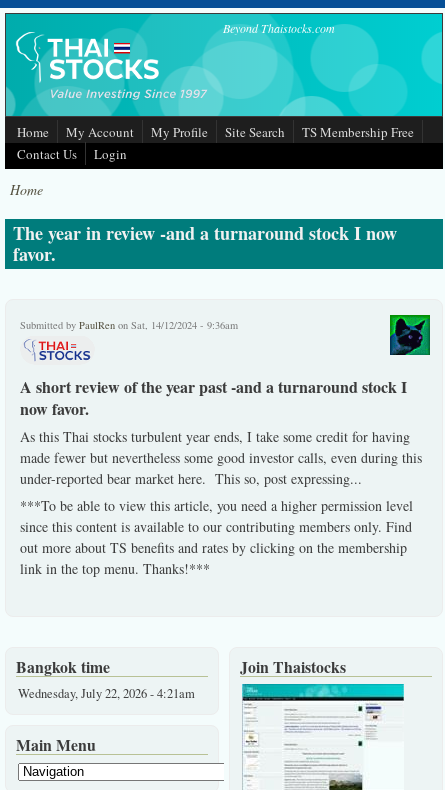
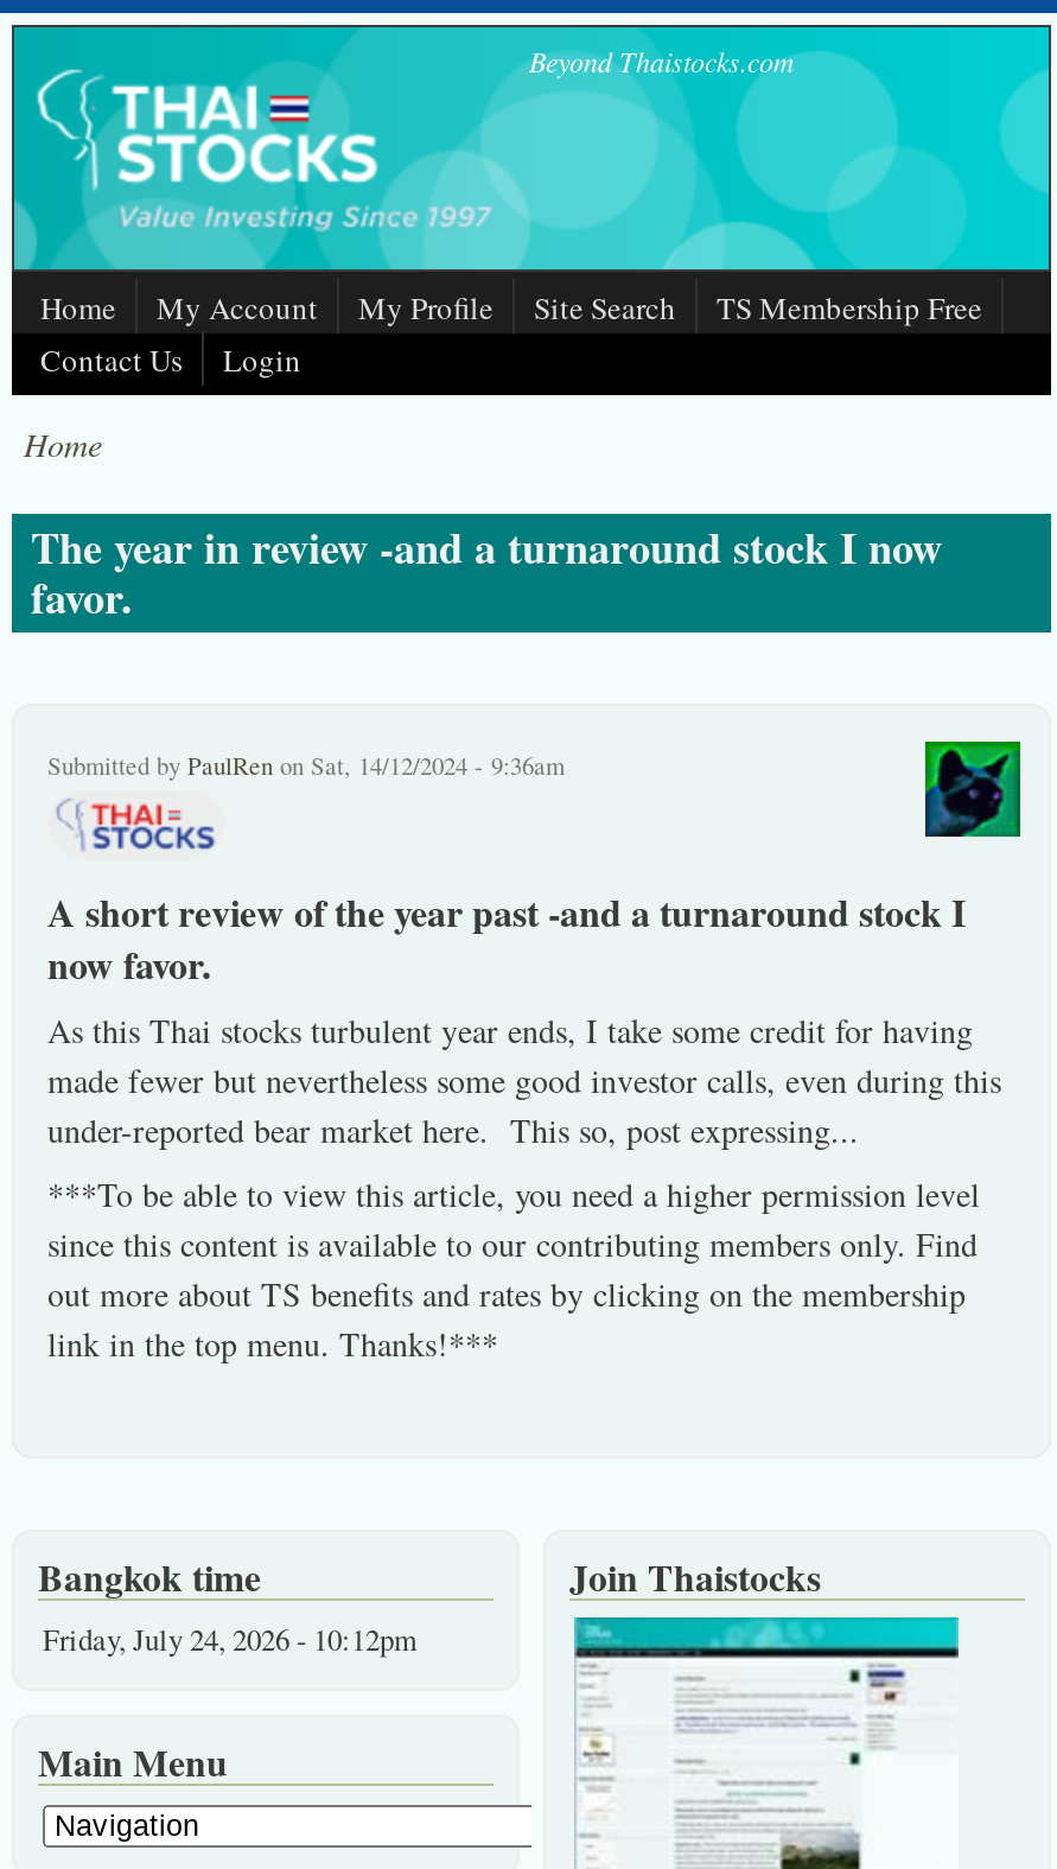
- Wednesday, July 22, 2026 - 4:21am
+ Friday, July 24, 2026 - 10:12pm
